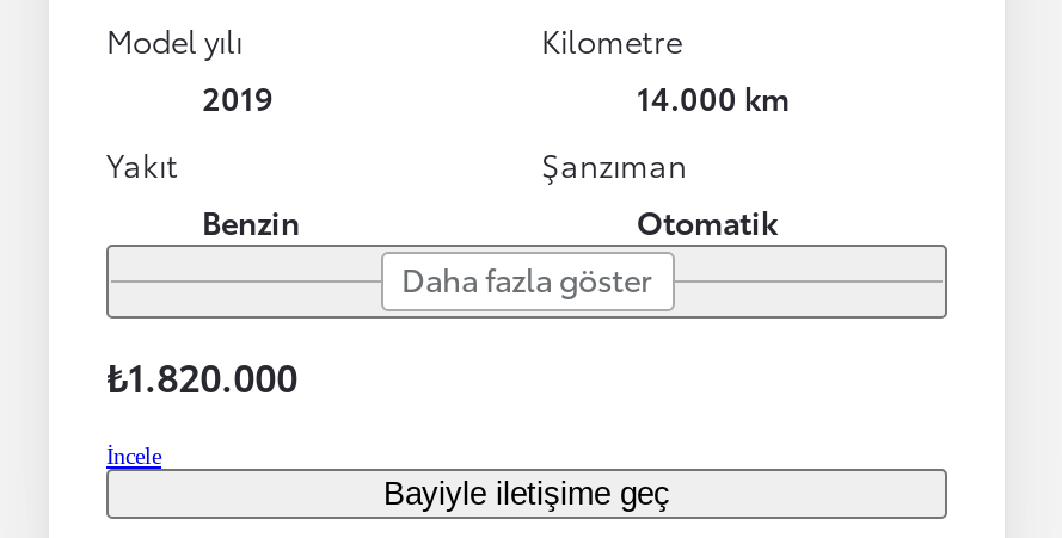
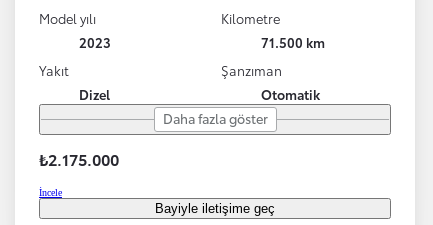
- 2019
+ 2023

- 14.000 km
+ 71.500 km

- Benzin
+ Dizel

- ₺1.820.000
+ ₺2.175.000
